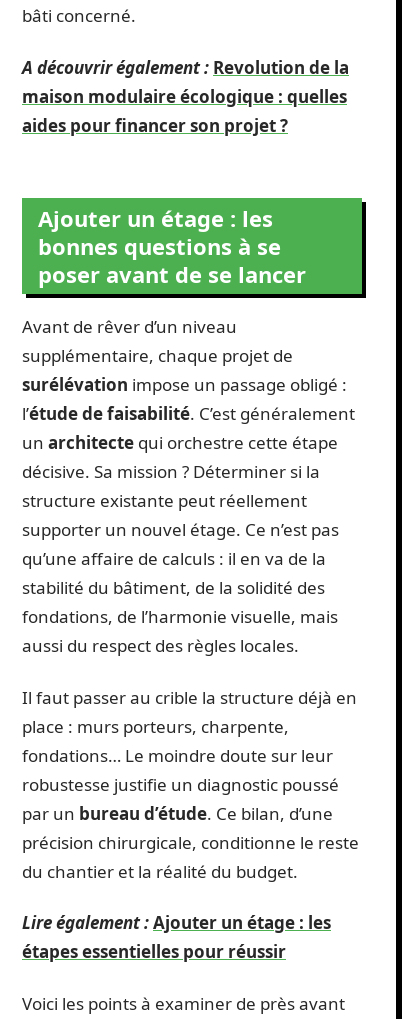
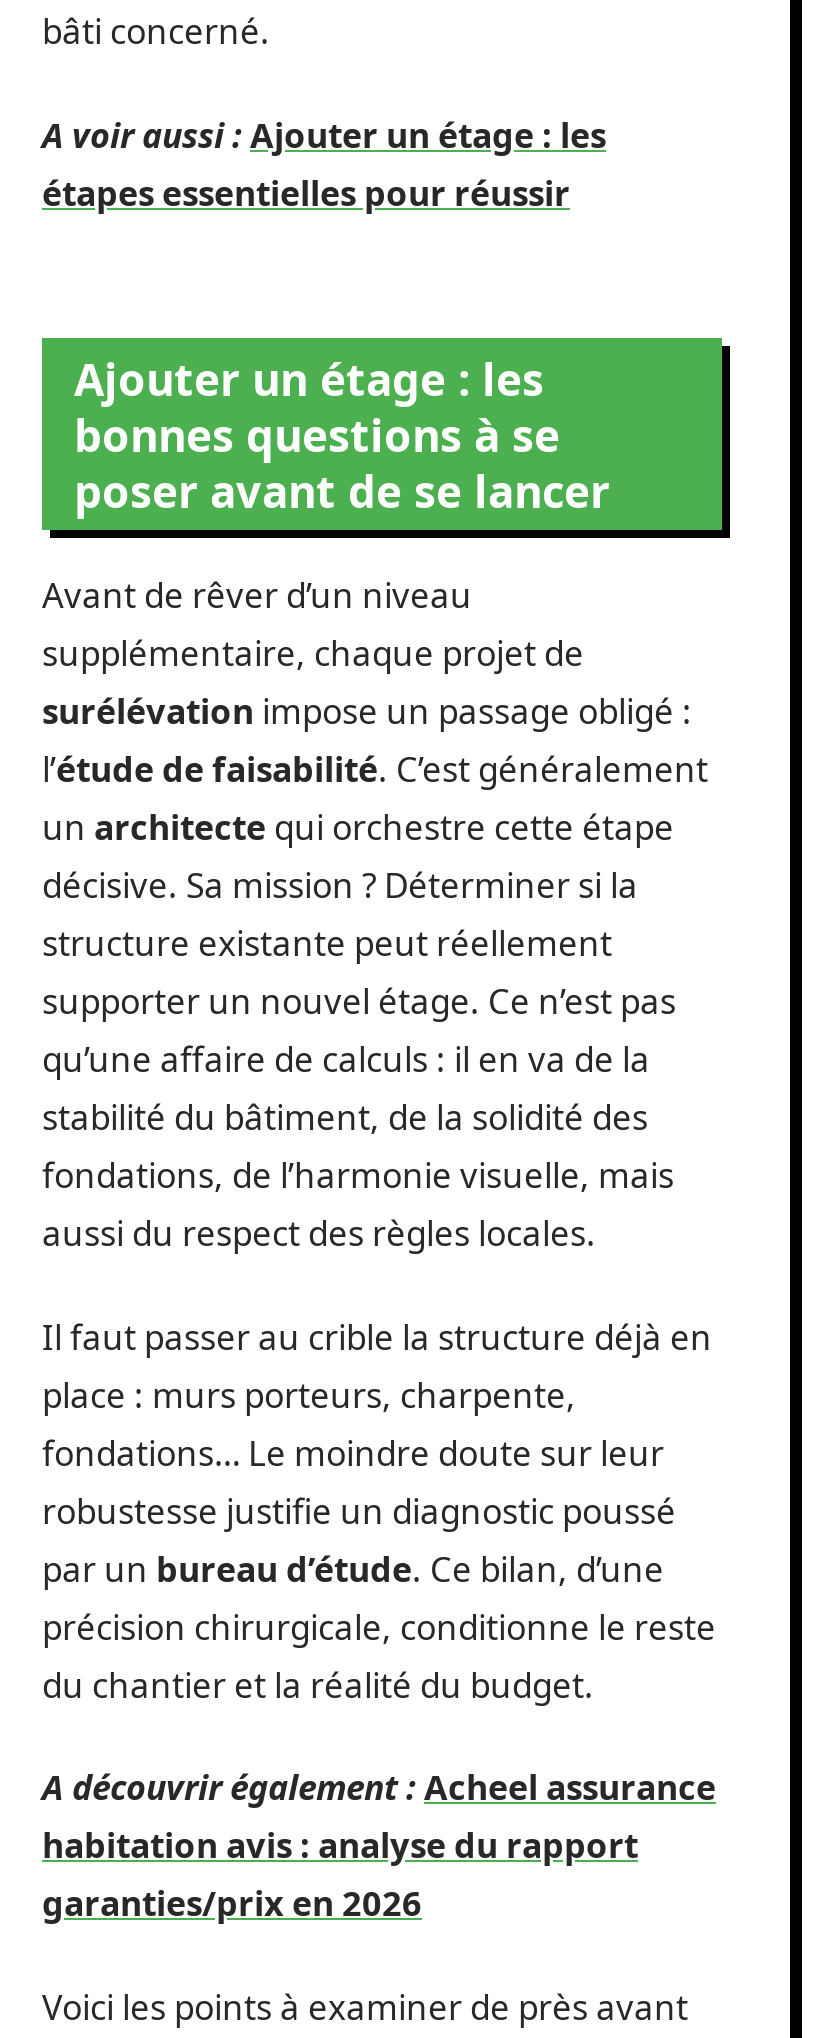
- A découvrir également : Revolution de la
- maison modulaire écologique : quelles
- aides pour financer son projet ?
+ A voir aussi : Ajouter un étage : les

moved up: Ajouter un étage : les | bonnes questions à se | poser avant de se lancer | ... | précision chirurgicale, conditionne le reste | du chantier et la réalité du budget.

- Lire également : Ajouter un étage : les
+ A découvrir également : Acheel assurance
+ habitation avis : analyse du rapport
+ garanties/prix en 2026

moved up: étapes essentielles pour réussir
